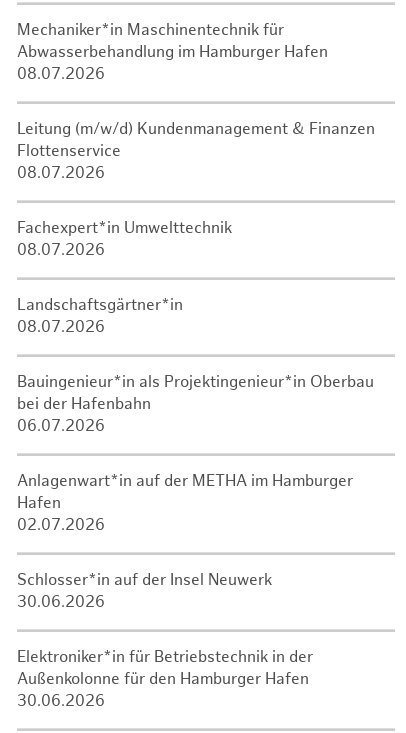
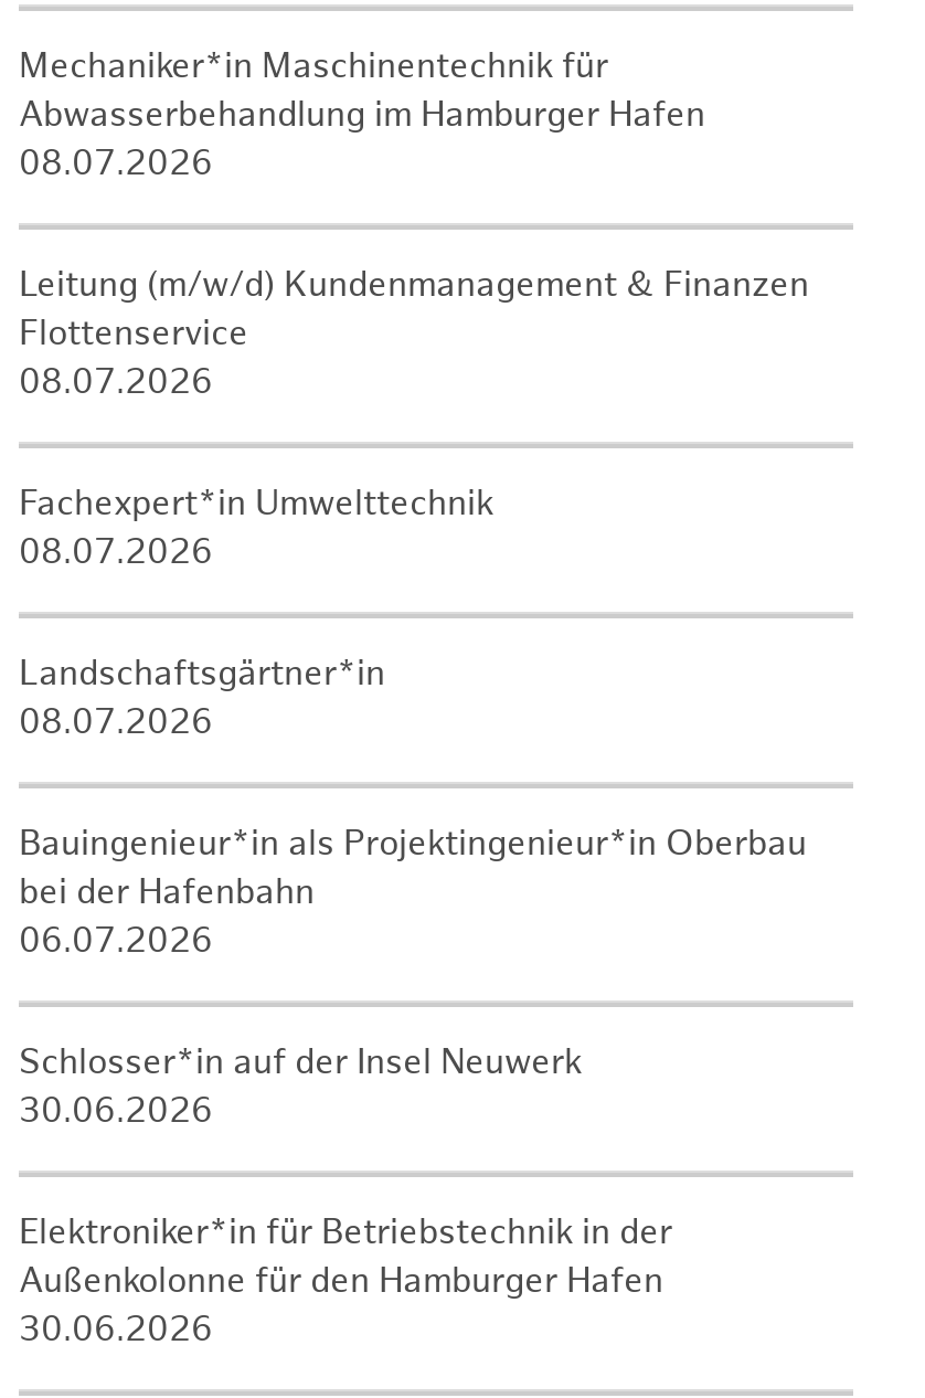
- Anlagenwart*in auf der METHA im Hamburger
- Hafen
- 02.07.2026
